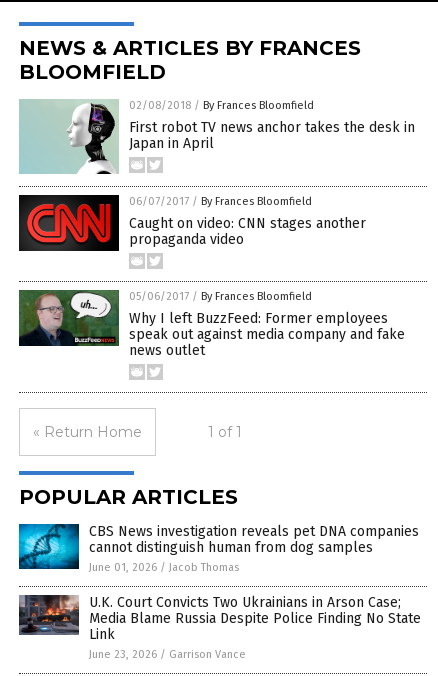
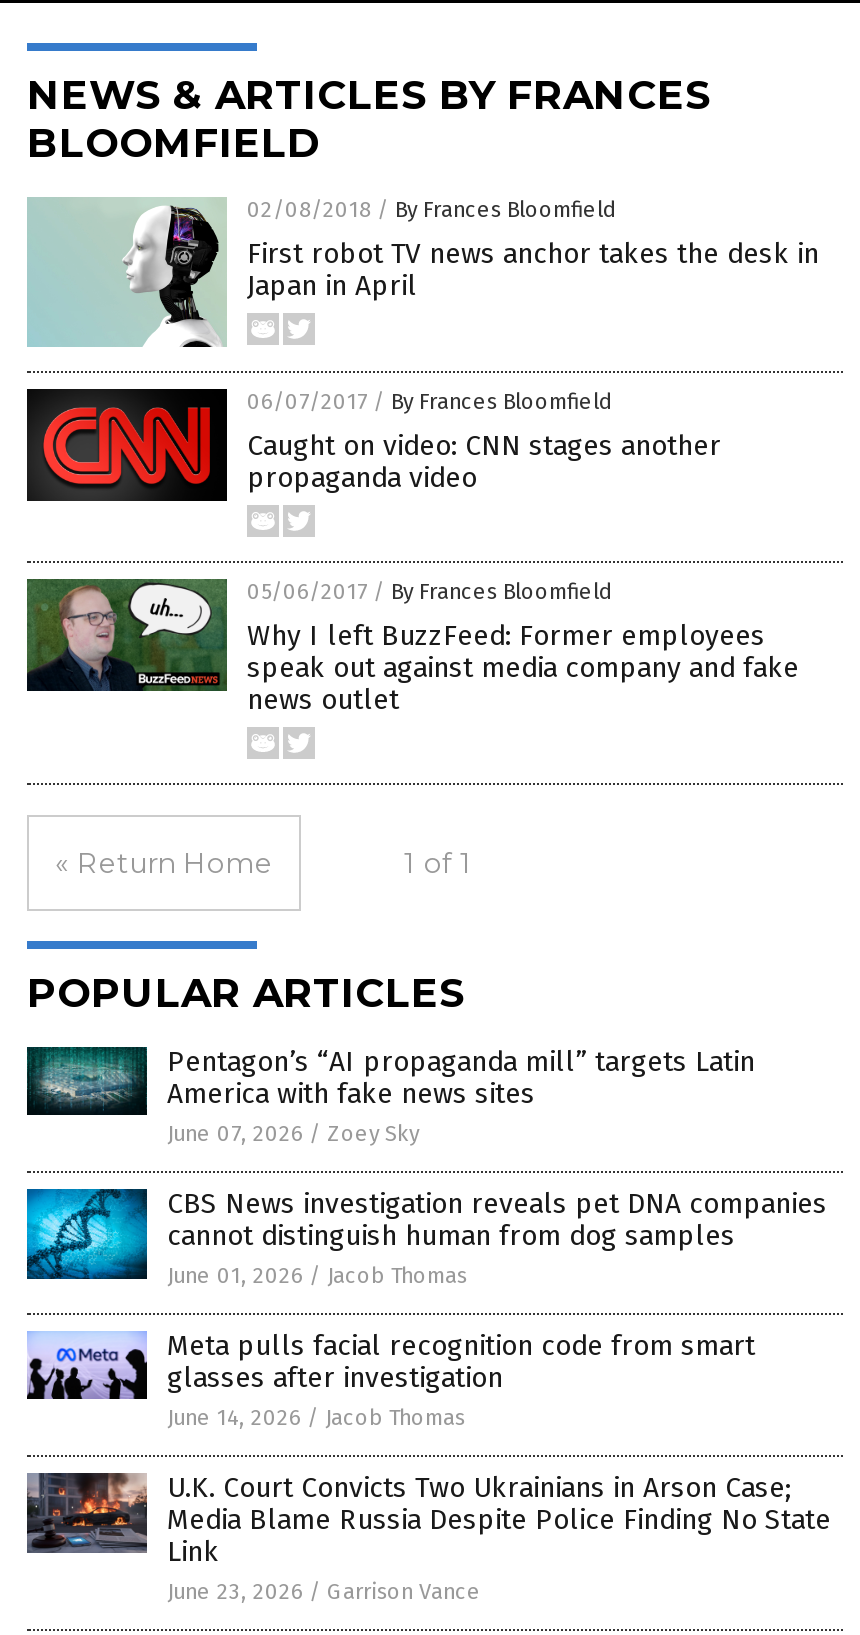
+ [image]
+ Pentagon’s “AI propaganda mill” targets Latin
+ America with fake news sites
+ June 07, 2026 / Zoey Sky

+ [image]
+ Meta pulls facial recognition code from smart
+ glasses after investigation
+ June 14, 2026 / Jacob Thomas
